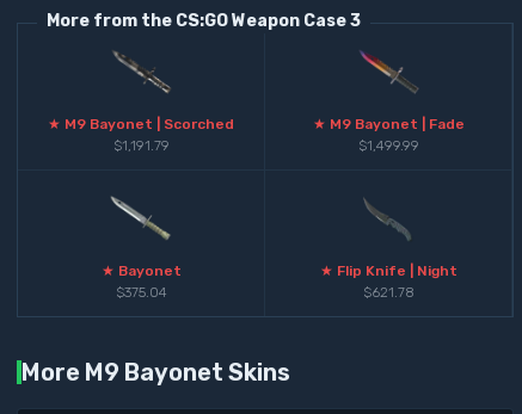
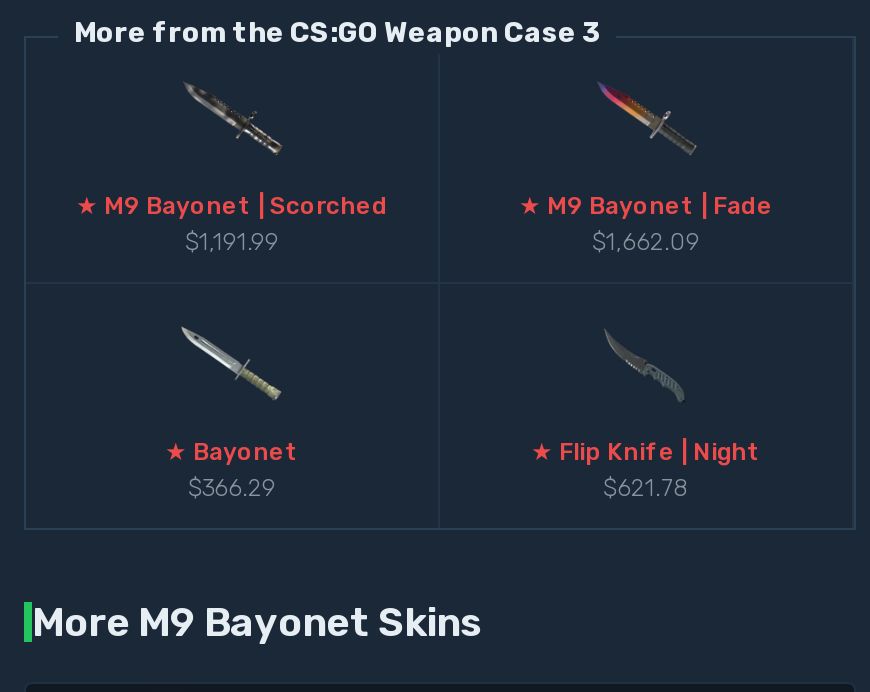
- $1,191.79
+ $1,191.99

- $1,499.99
+ $1,662.09

- $375.04
+ $366.29
